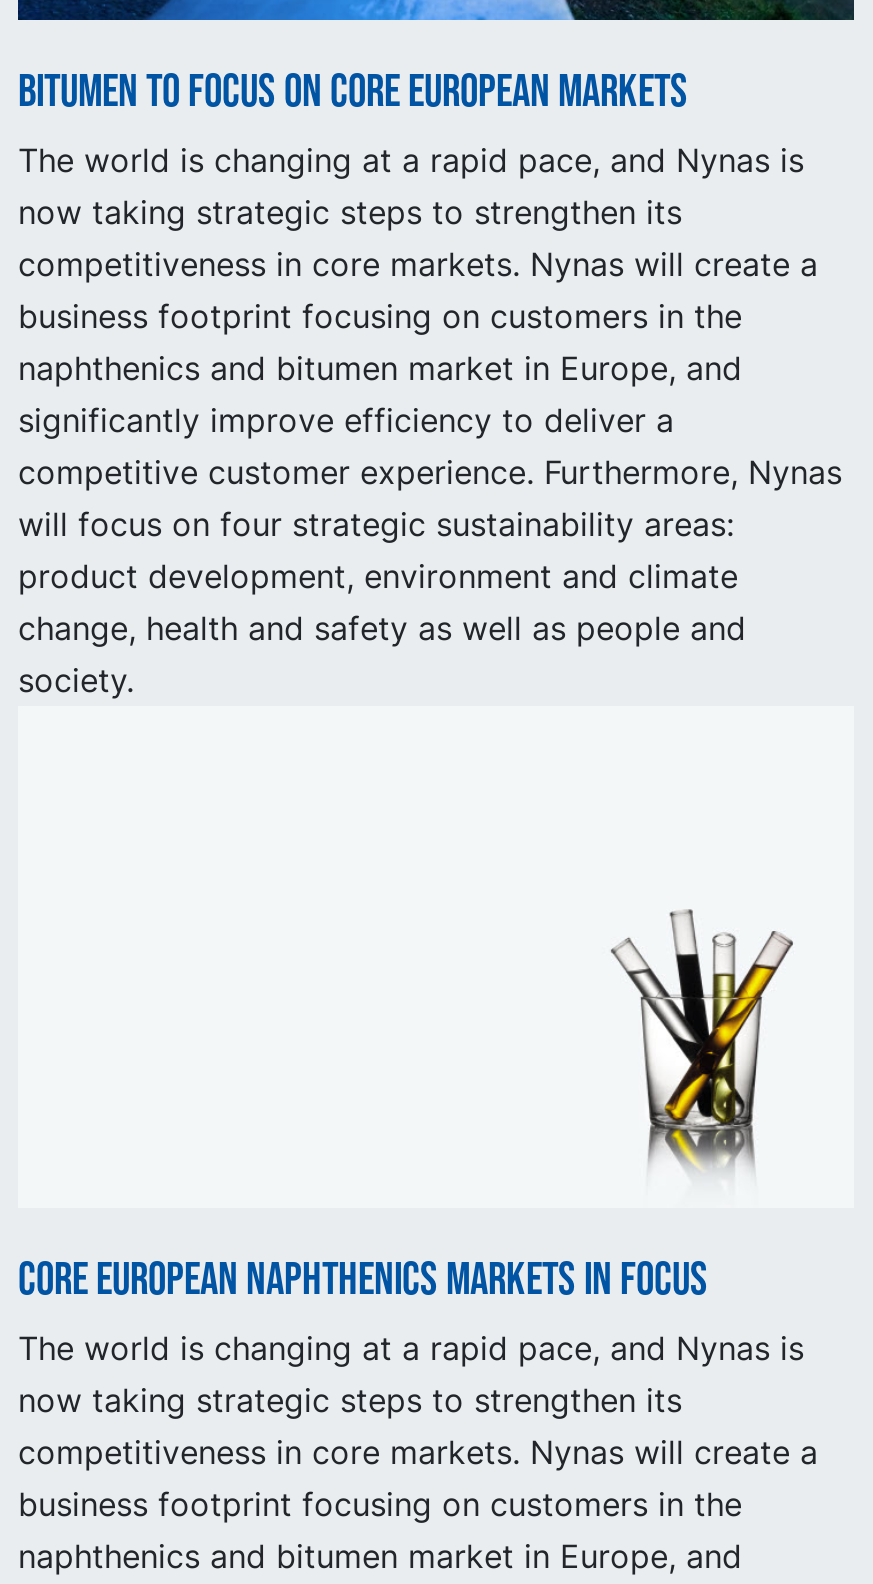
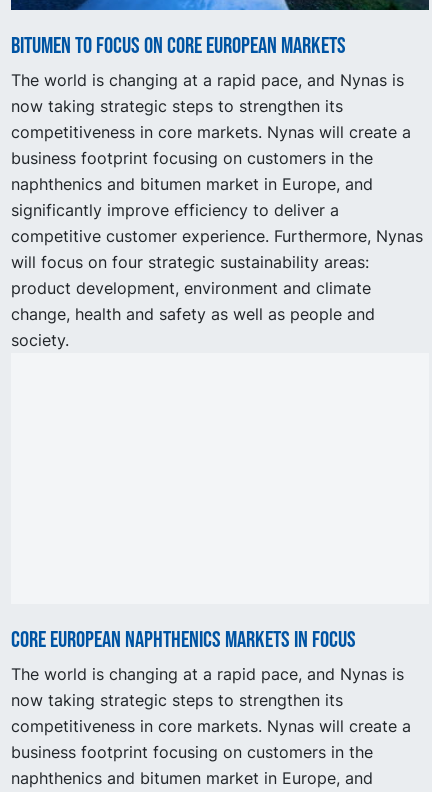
- [image]
